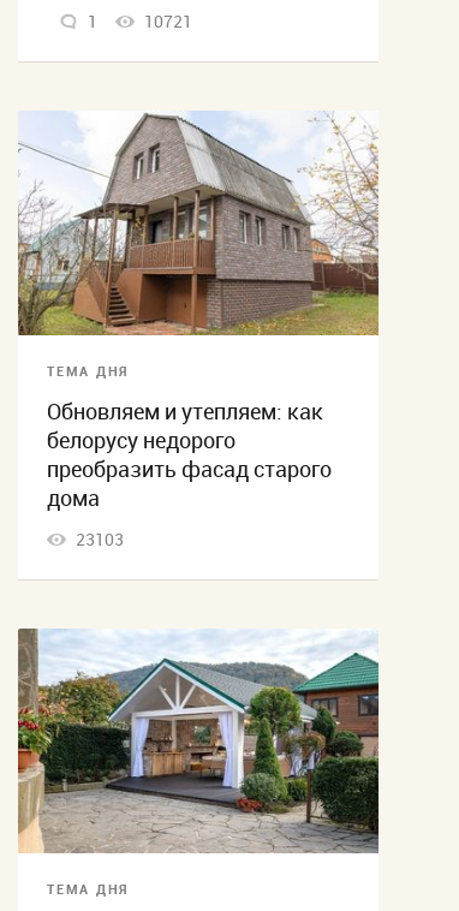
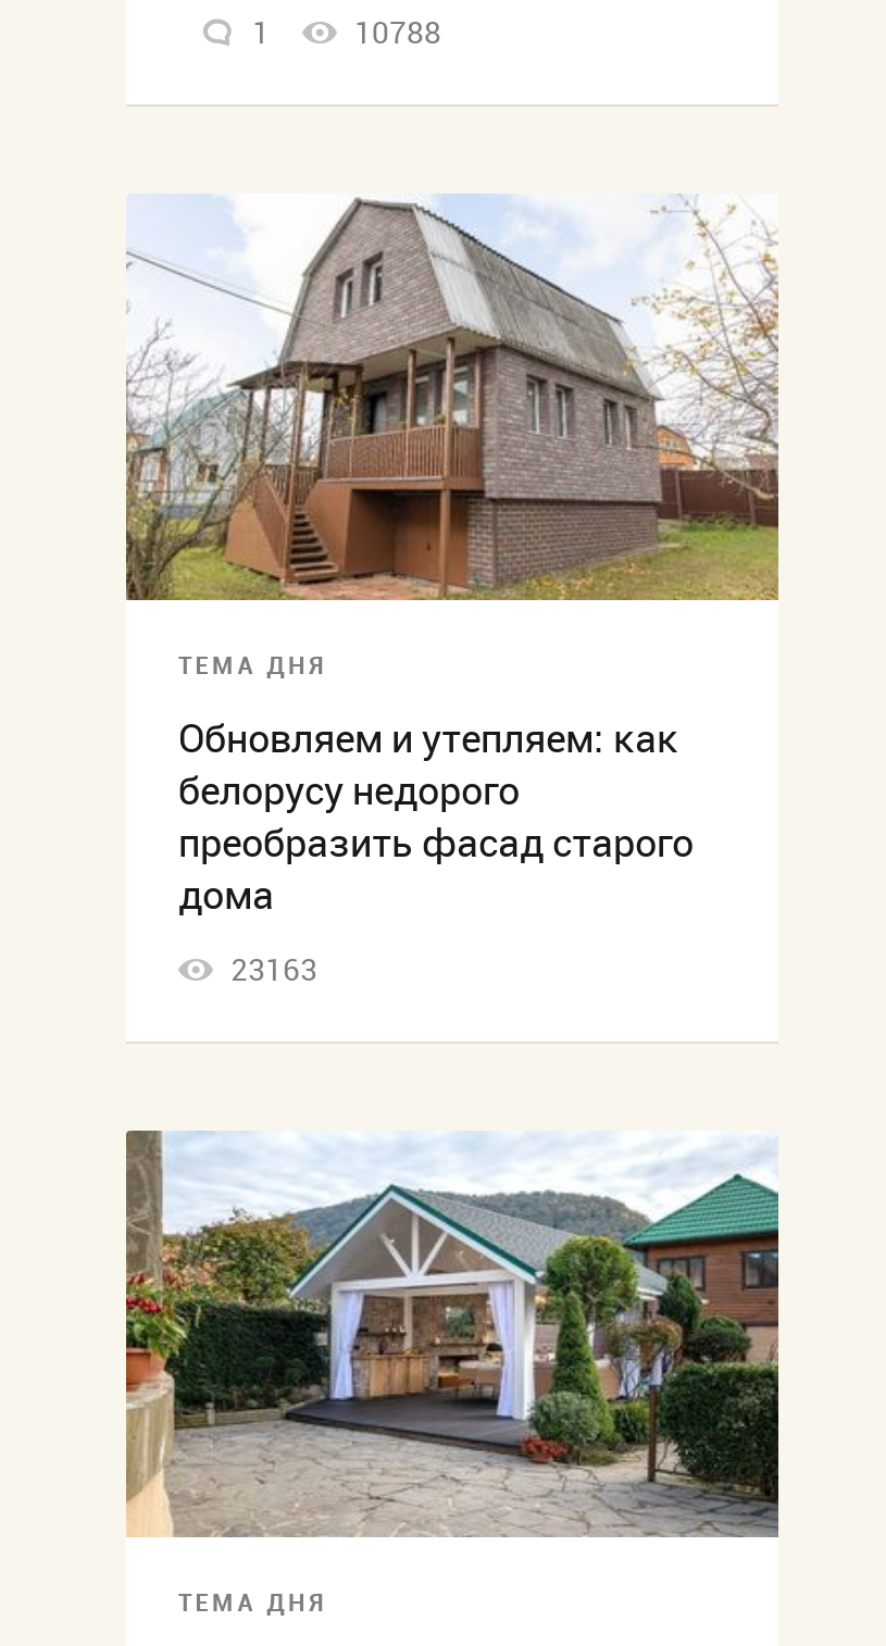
- 10721
+ 10788

- 23103
+ 23163
